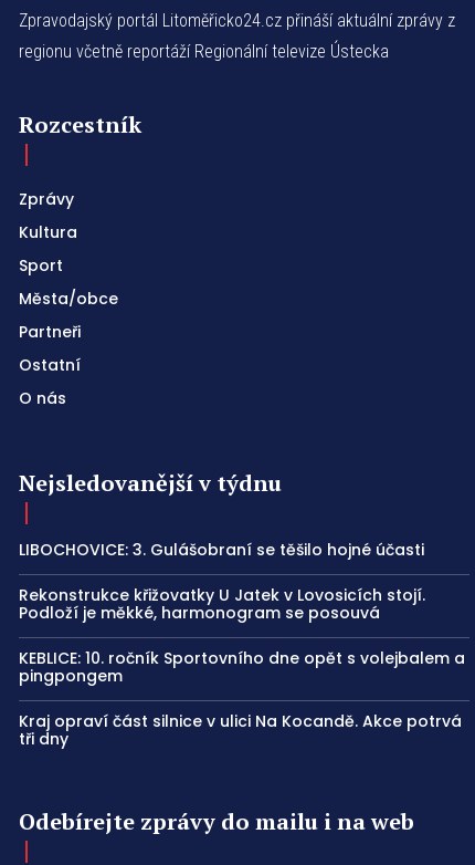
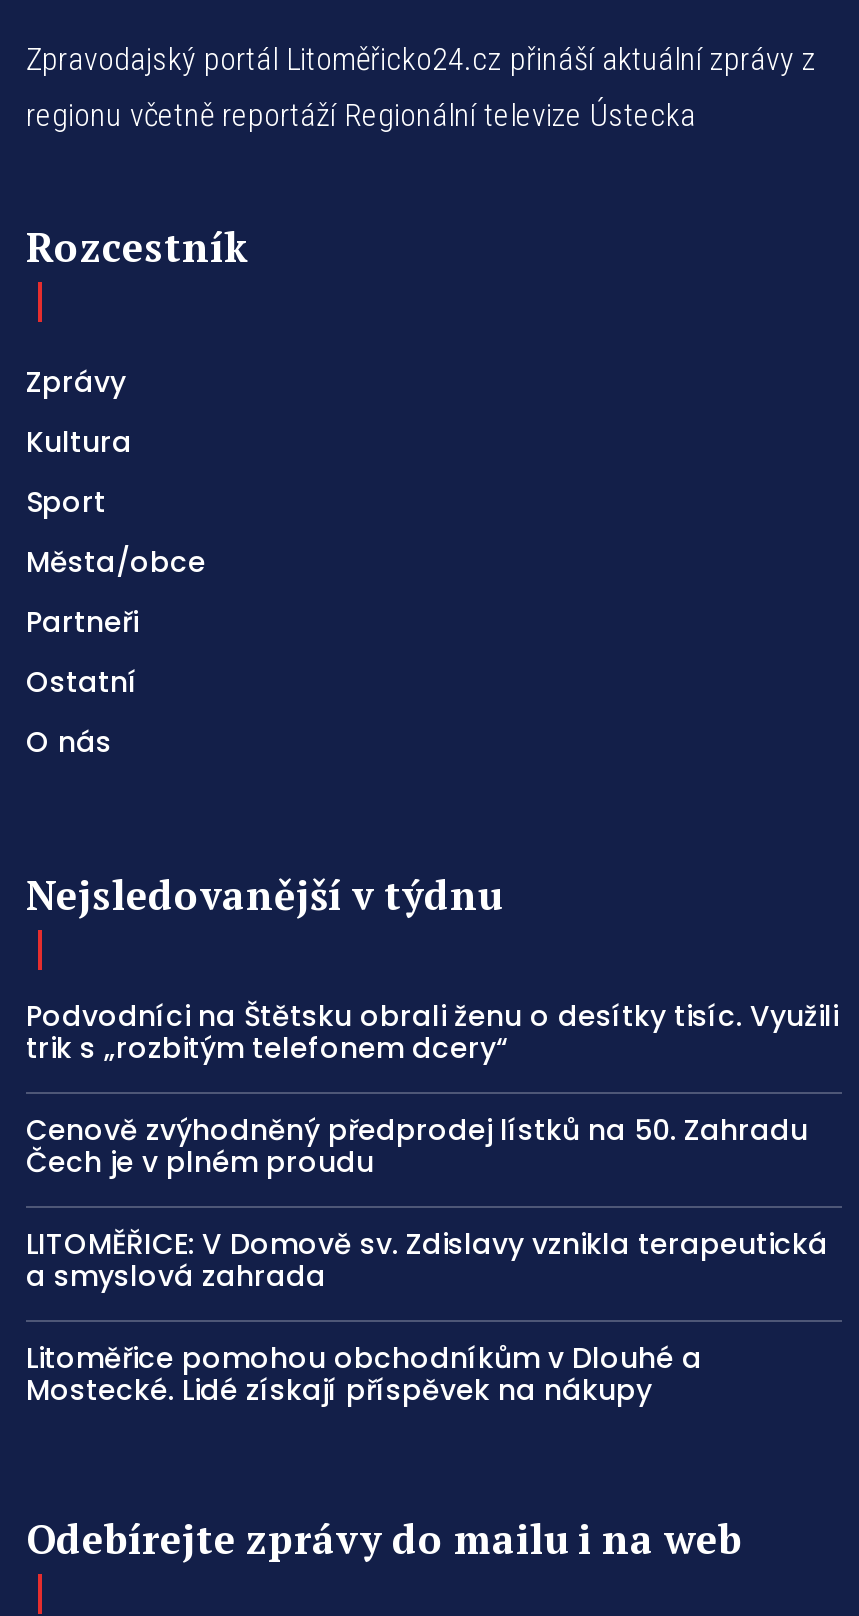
- LIBOCHOVICE: 3. Gulášobraní se těšilo hojné účasti
+ Podvodníci na Štětsku obrali ženu o desítky tisíc. Využili
+ trik s „rozbitým telefonem dcery“

- Rekonstrukce křižovatky U Jatek v Lovosicích stojí.
- Podloží je měkké, harmonogram se posouvá
+ Cenově zvýhodněný předprodej lístků na 50. Zahradu
+ Čech je v plném proudu

- KEBLICE: 10. ročník Sportovního dne opět s volejbalem a
- pingpongem
+ LITOMĚŘICE: V Domově sv. Zdislavy vznikla terapeutická
+ a smyslová zahrada

- Kraj opraví část silnice v ulici Na Kocandě. Akce potrvá
- tři dny
+ Litoměřice pomohou obchodníkům v Dlouhé a
+ Mostecké. Lidé získají příspěvek na nákupy
